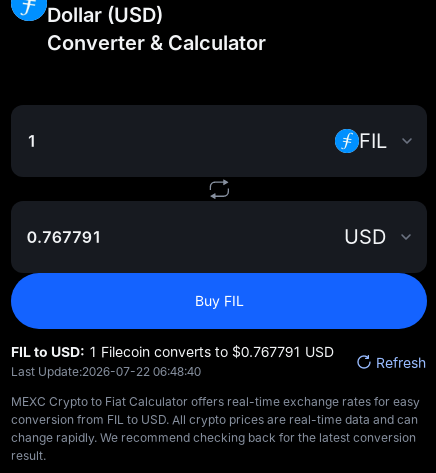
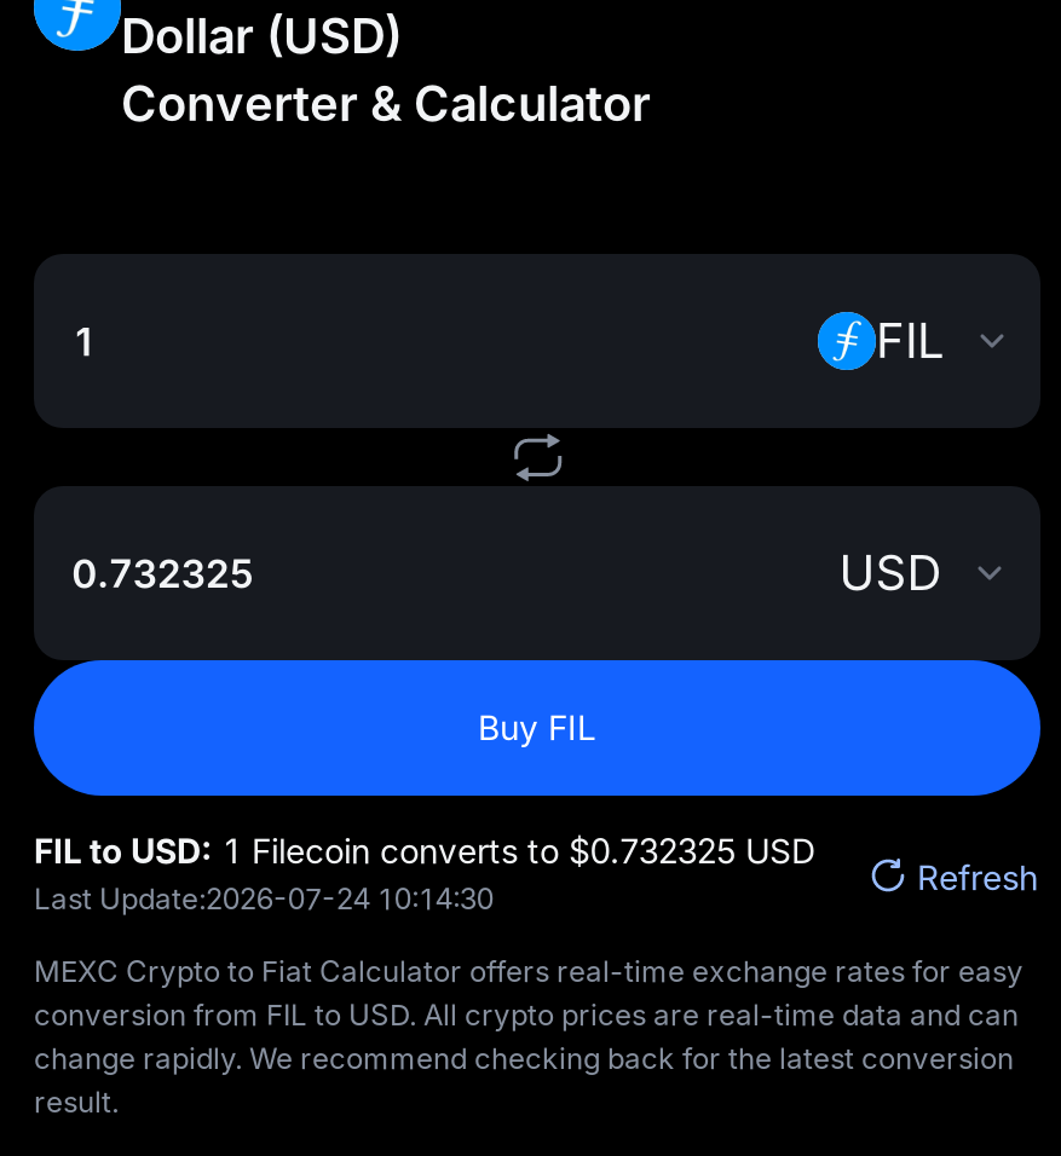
- FIL to USD: 1 Filecoin converts to $0.767791 USD
+ FIL to USD: 1 Filecoin converts to $0.732325 USD

- Last Update:2026-07-22 06:48:40
+ Last Update:2026-07-24 10:14:30
